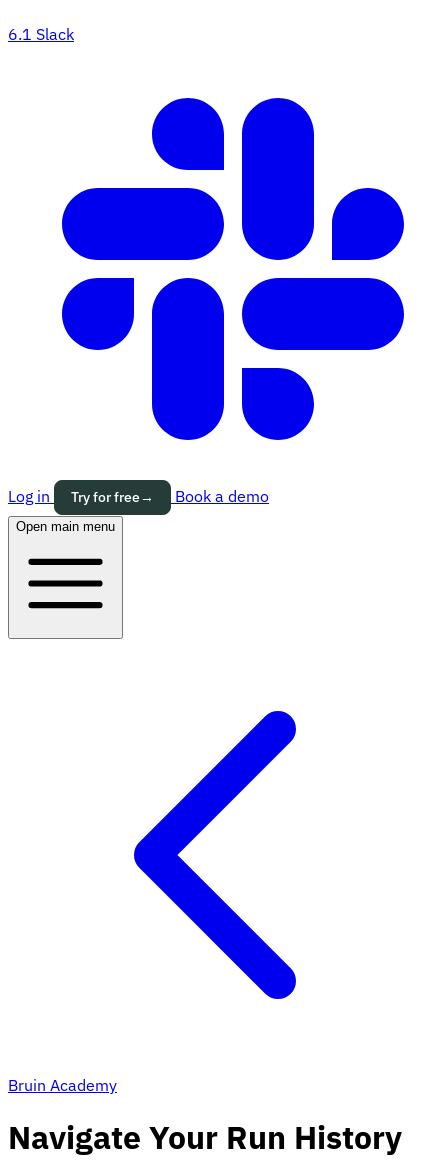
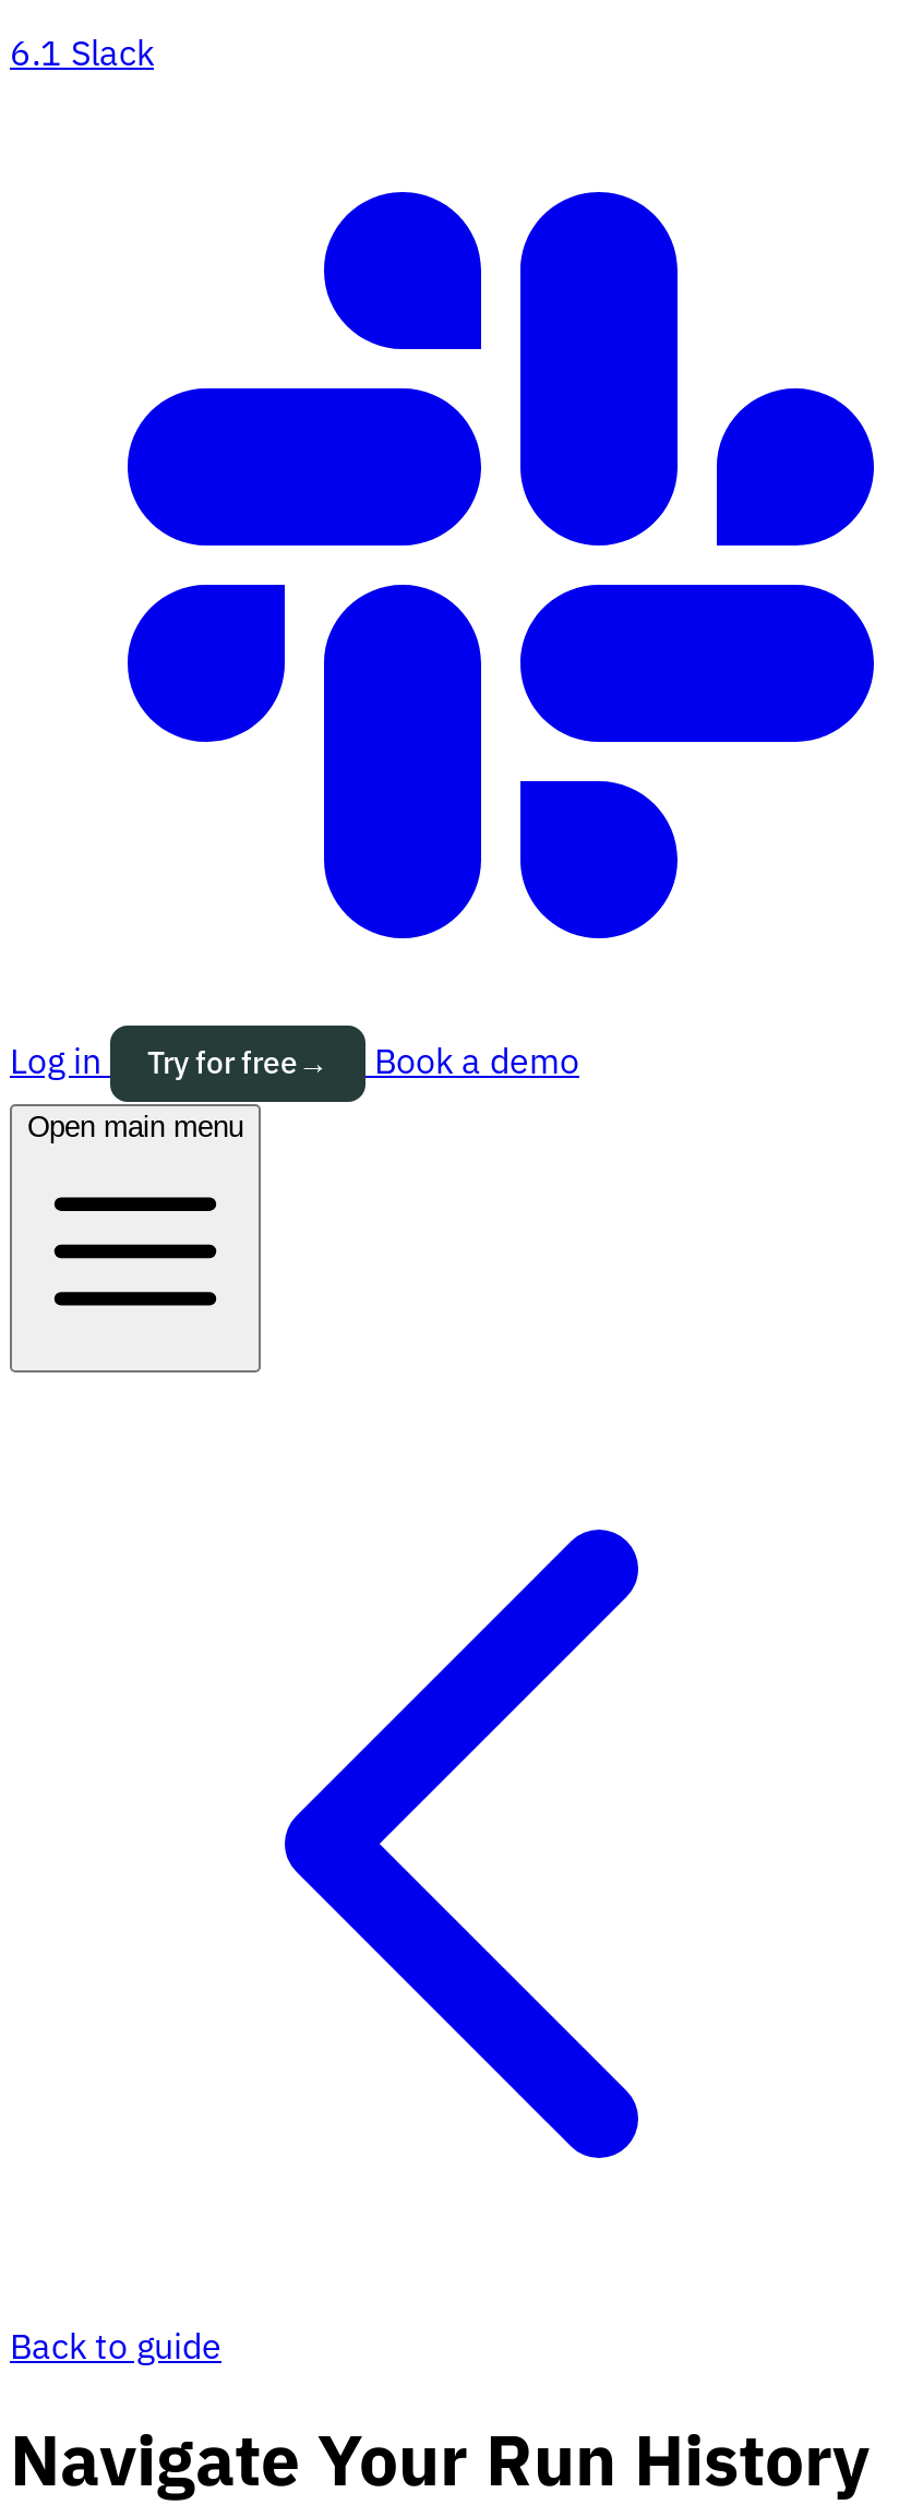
- Bruin Academy
+ Back to guide
